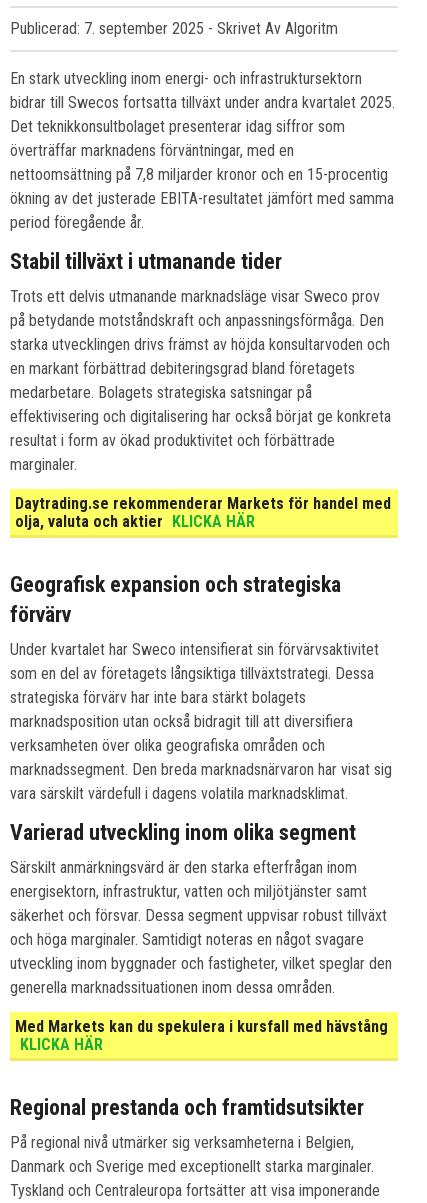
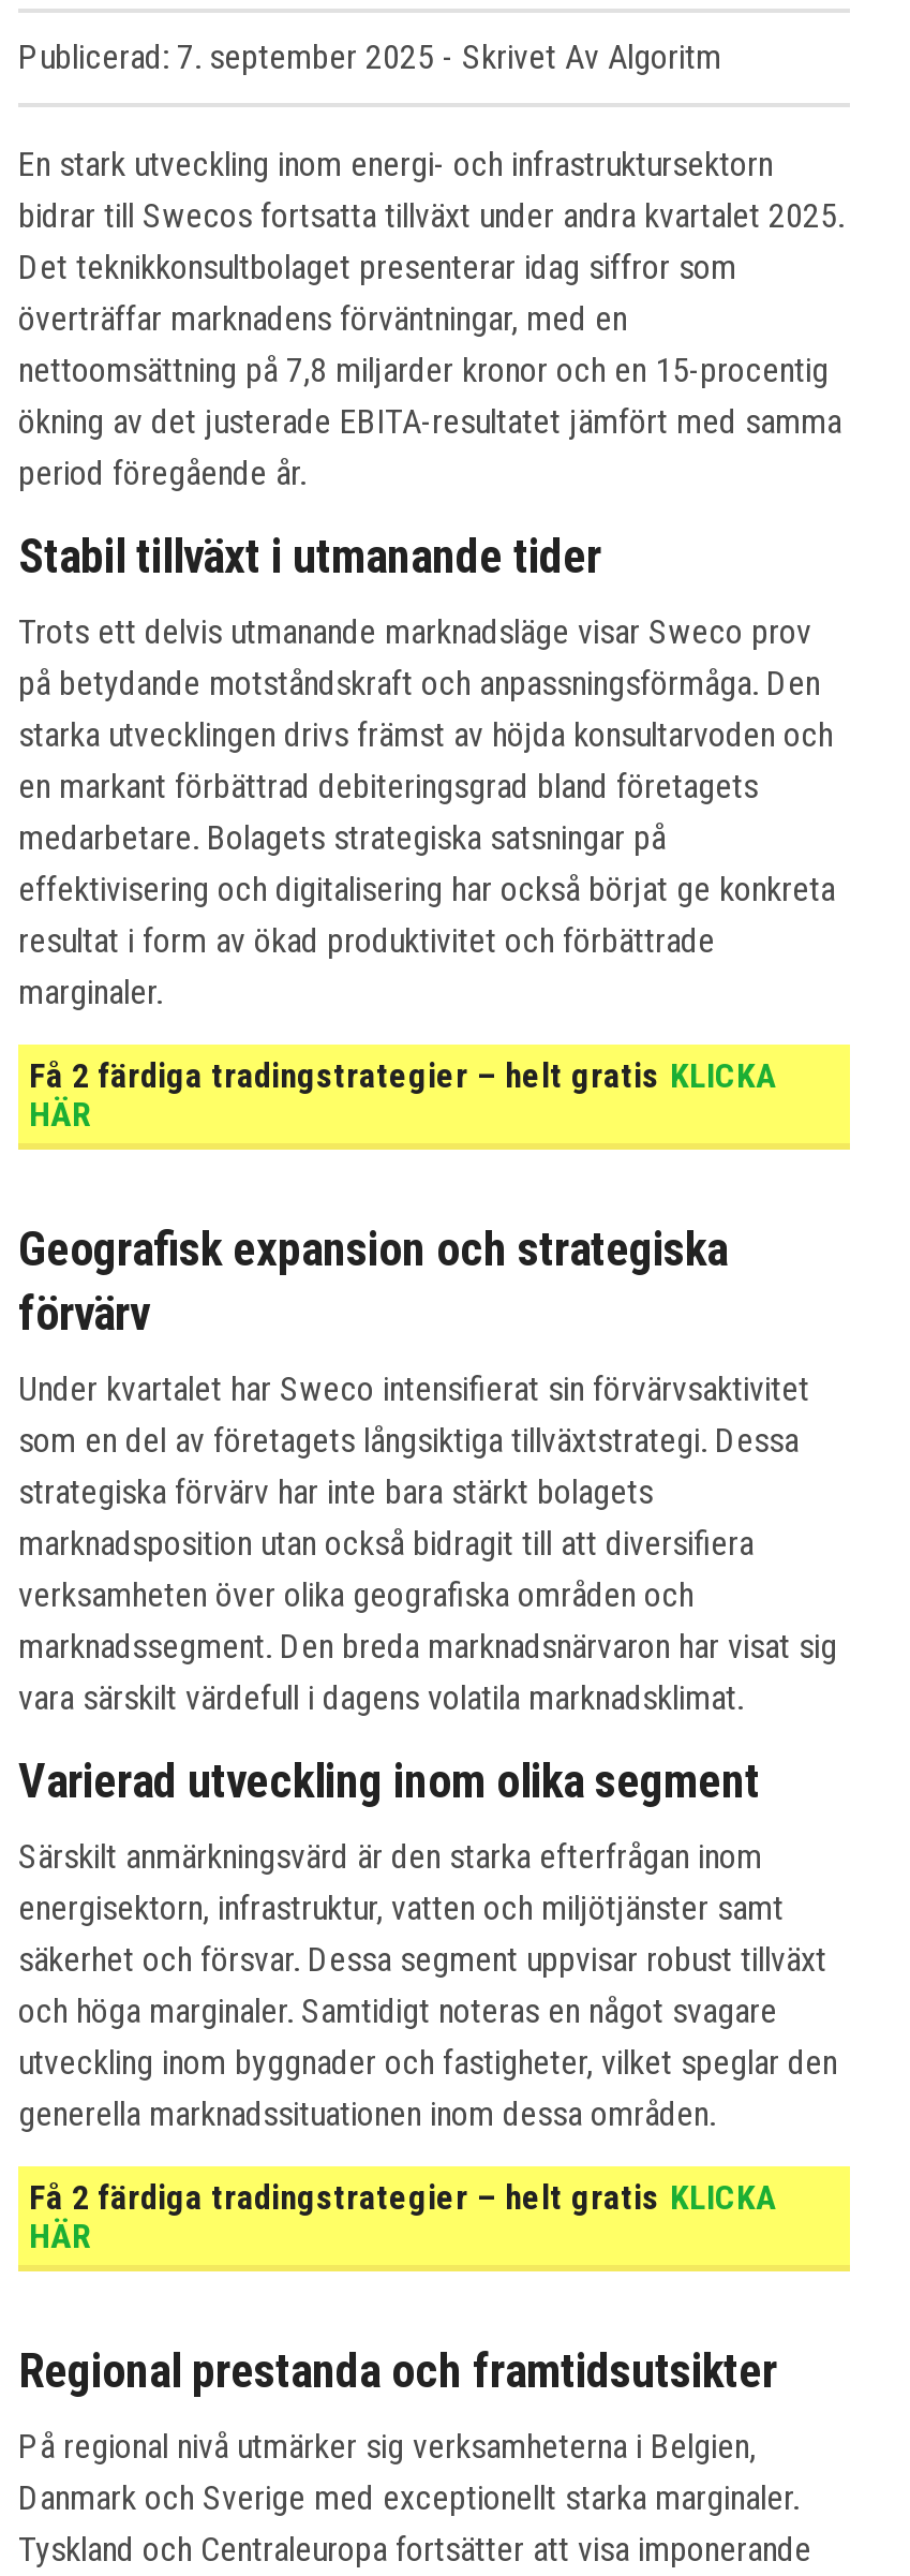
- Daytrading.se rekommenderar Markets för handel med
- olja, valuta och aktier KLICKA HÄR
+ Få 2 färdiga tradingstrategier – helt gratis KLICKA
+ HÄR

- Med Markets kan du spekulera i kursfall med hävstång
- KLICKA HÄR
+ Få 2 färdiga tradingstrategier – helt gratis KLICKA
+ HÄR
